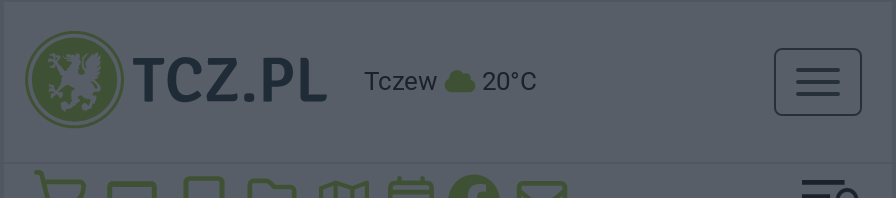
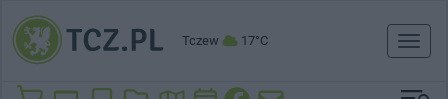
- Tczew 20°C
+ Tczew 17°C
